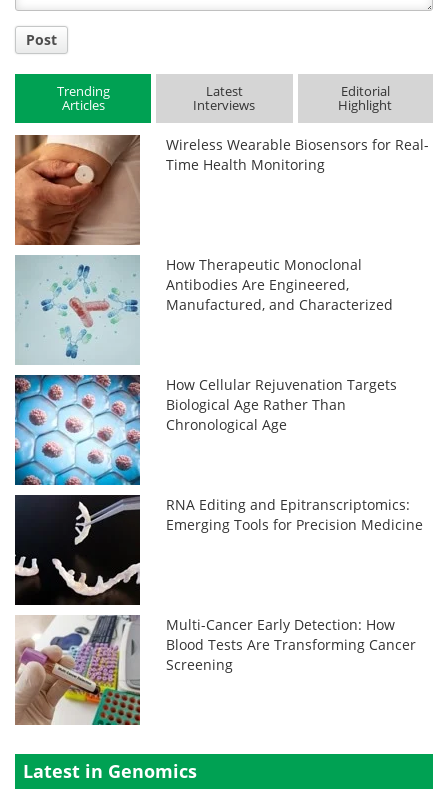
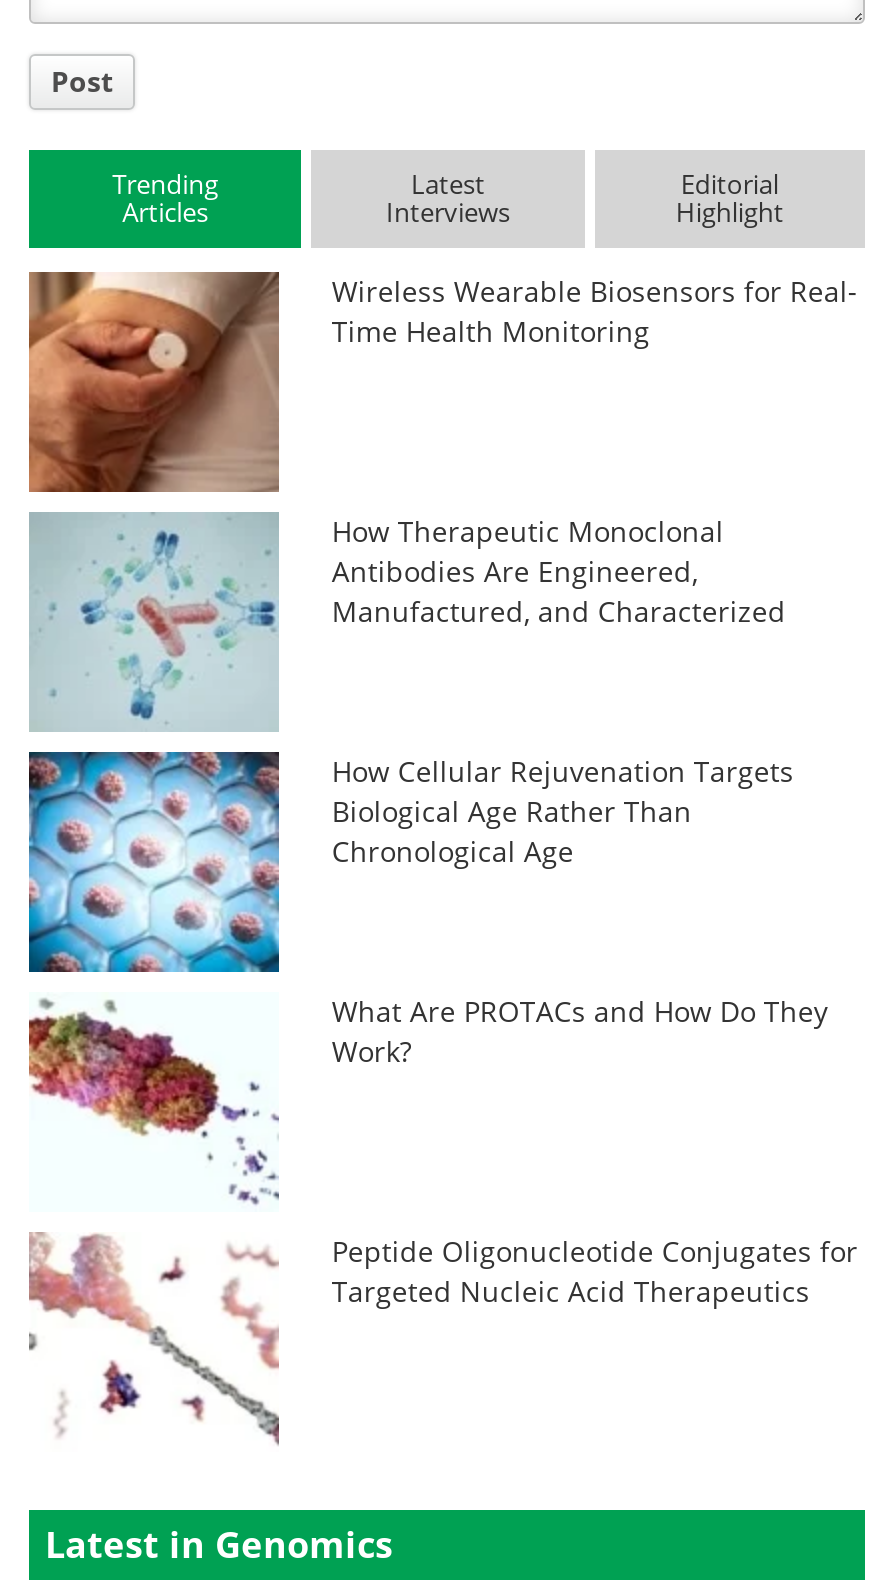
- [image]
- RNA Editing and Epitranscriptomics:
- Emerging Tools for Precision Medicine
+ [image]
+ What Are PROTACs and How Do They
+ Work?

- [image]
- Multi-Cancer Early Detection: How
- Blood Tests Are Transforming Cancer
- Screening
+ [image]
+ Peptide Oligonucleotide Conjugates for
+ Targeted Nucleic Acid Therapeutics
